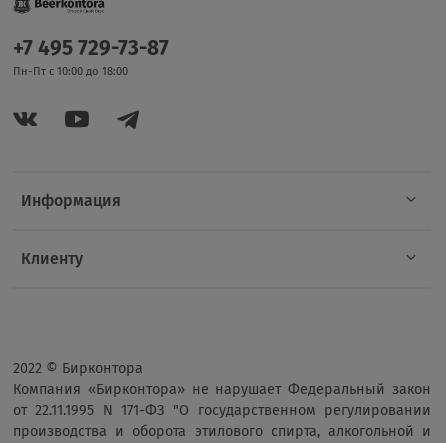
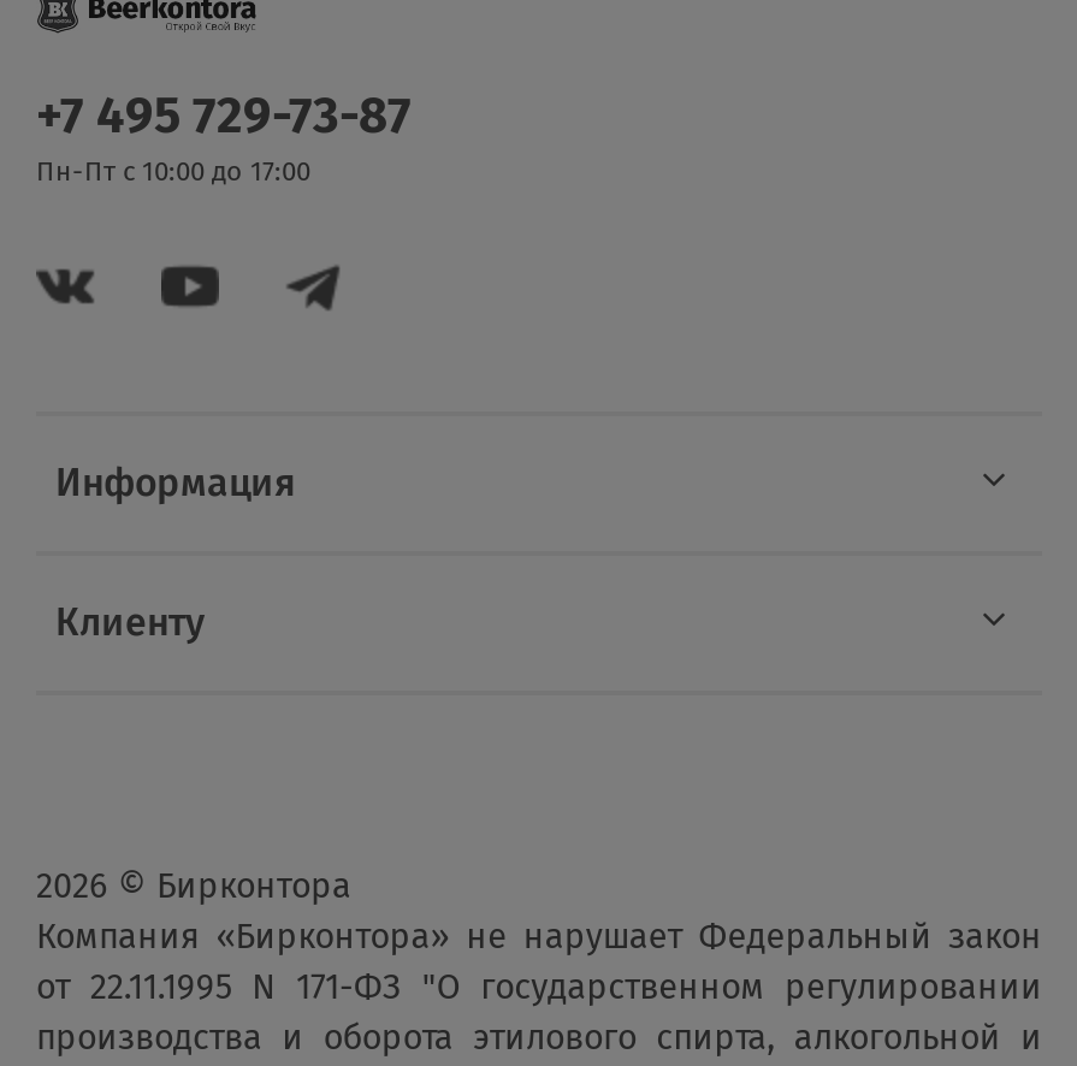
- Пн-Пт с 10:00 до 18:00
+ Пн-Пт с 10:00 до 17:00

- 2022 © Бирконтора
+ 2026 © Бирконтора
